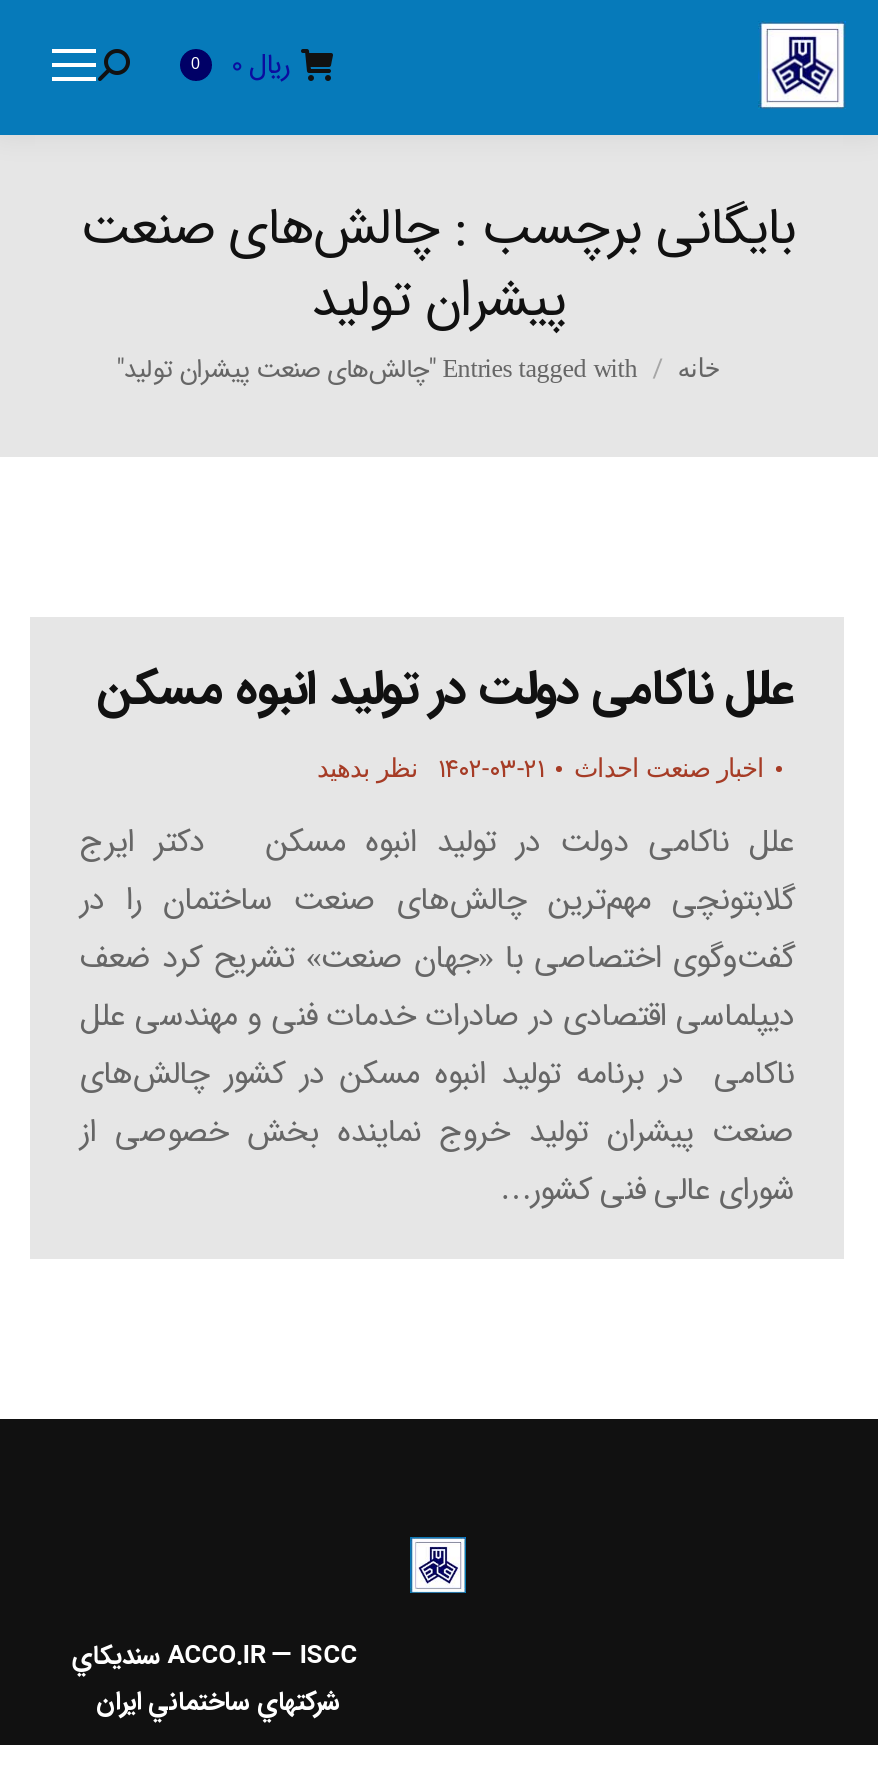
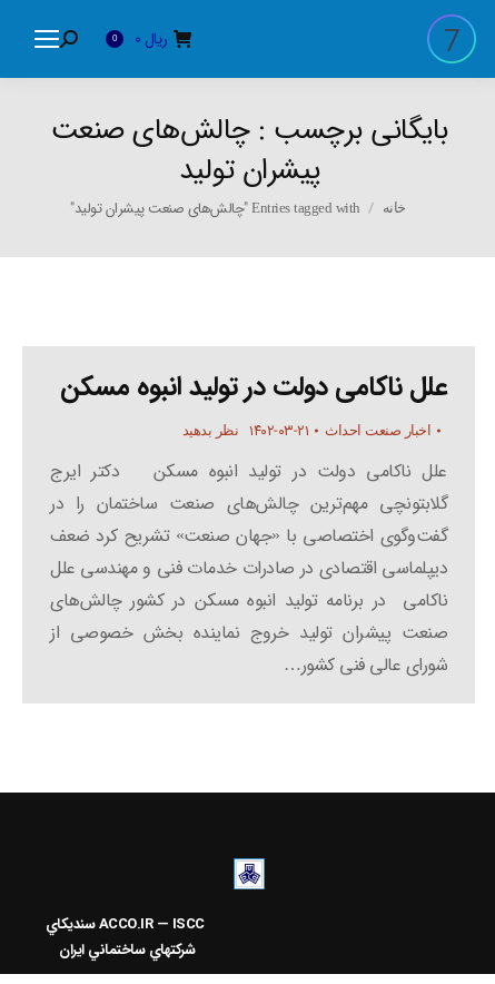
- [image]
+ [image]
